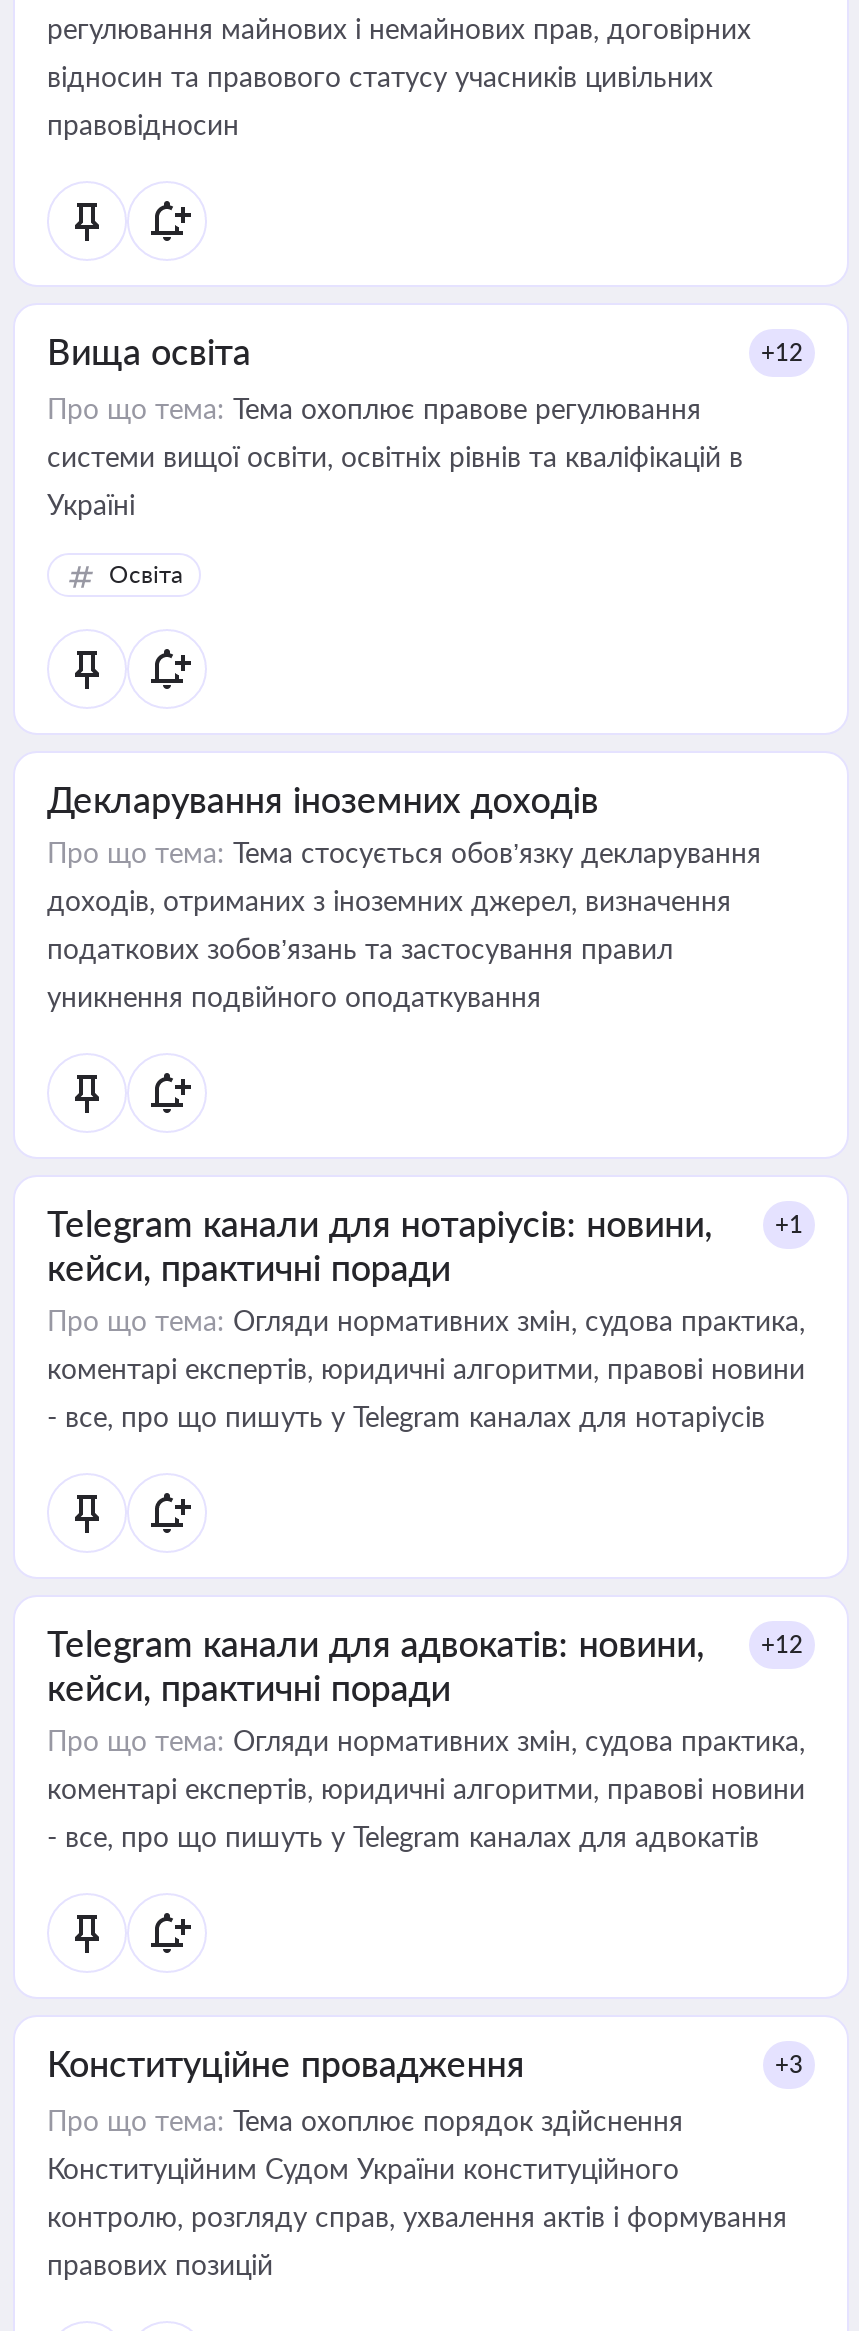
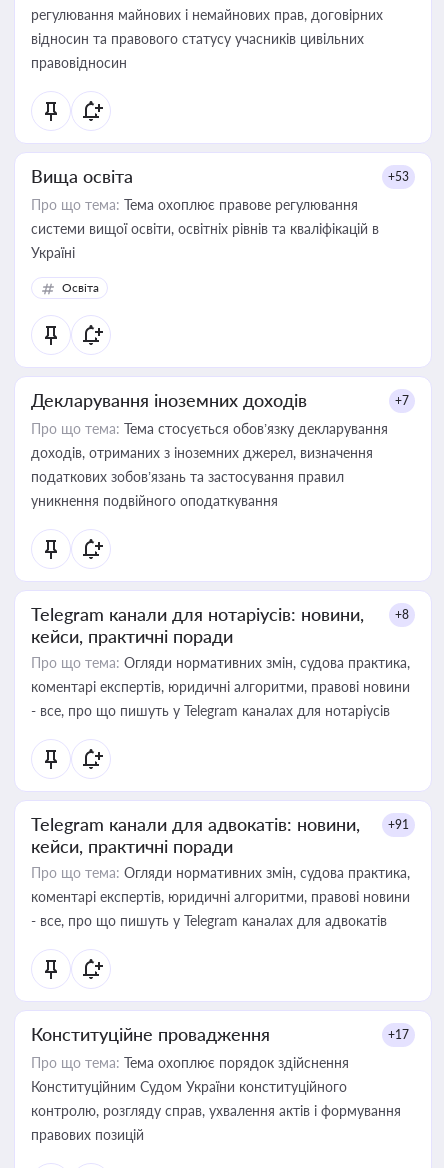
- +12
+ +53

+ +7

- +1
+ +8

- Telegram канали для адвокатів: новини, +12
+ Telegram канали для адвокатів: новини, +91

- +3
+ +17
